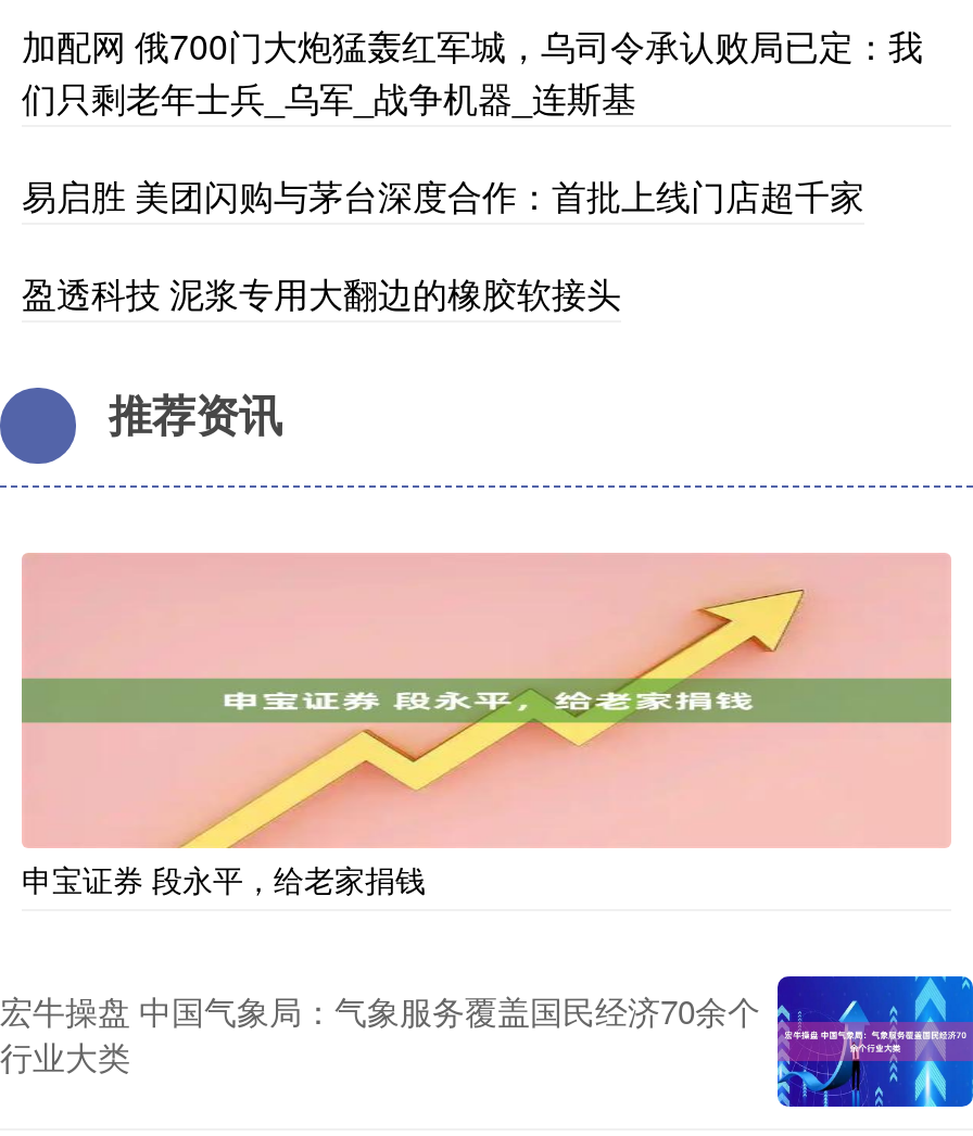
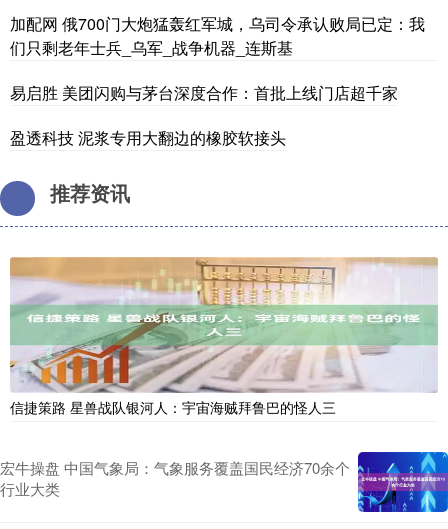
- [image]
- 申宝证券 段永平，给老家捐钱
+ [image]
+ 信捷策路 星兽战队银河人：宇宙海贼拜鲁巴的怪人三
